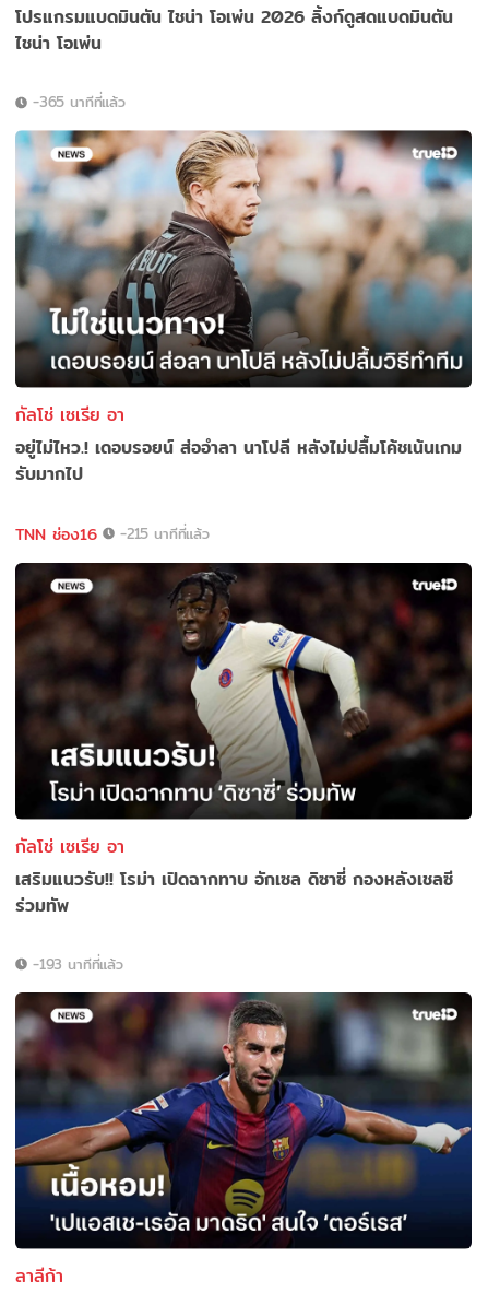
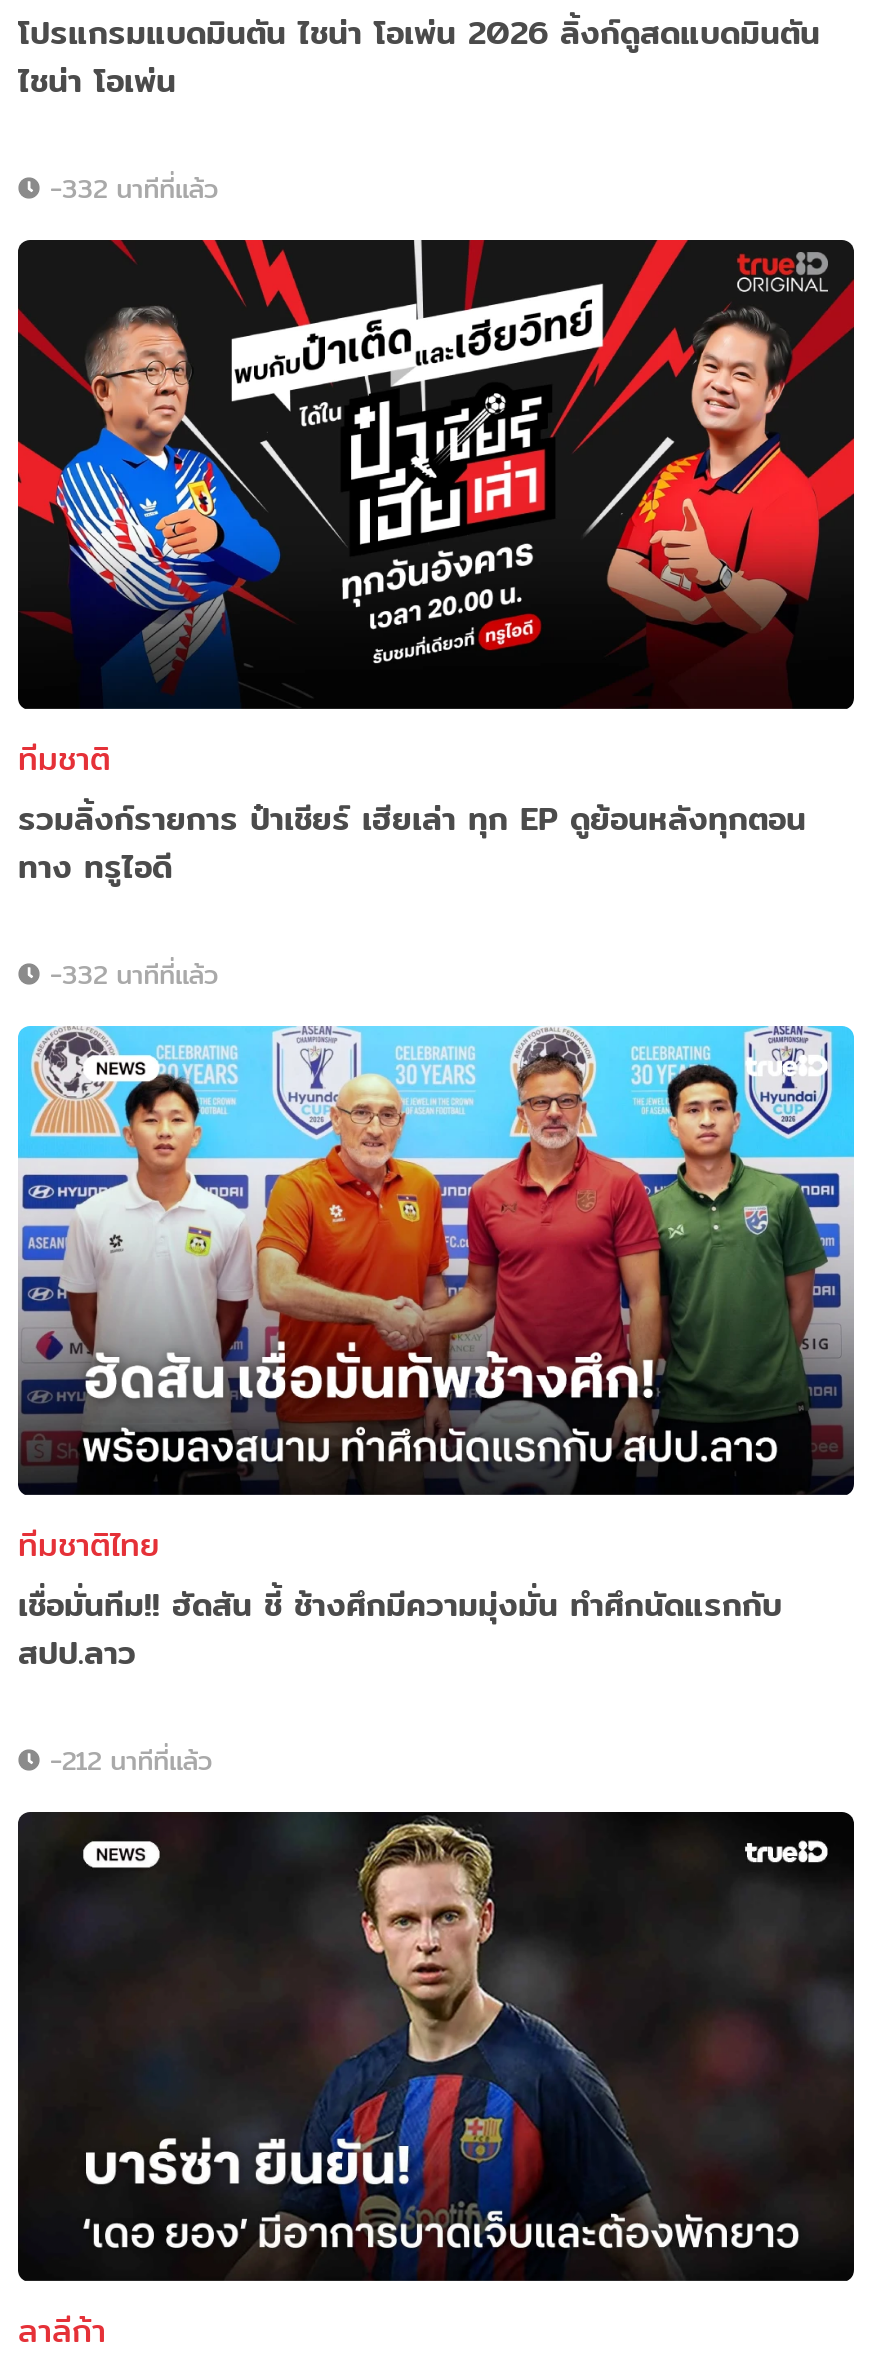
- -365 นาทีที่แล้ว
+ -332 นาทีที่แล้ว

- [image]
- กัลโช่ เซเรีย อา
- อยู่ไม่ไหว.! เดอบรอยน์ ส่ออำลา นาโปลี หลังไม่ปลื้มโค้ชเน้นเกม
- รับมากไป
+ [image]
+ ทีมชาติ
+ รวมลิ้งก์รายการ ป๋าเชียร์ เฮียเล่า ทุก EP ดูย้อนหลังทุกตอน
+ ทาง ทรูไอดี

- TNN ช่อง16
- -215 นาทีที่แล้ว
+ -332 นาทีที่แล้ว

- [image]
- กัลโช่ เซเรีย อา
- เสริมแนวรับ!! โรม่า เปิดฉากทาบ อักเซล ดิซาซี่ กองหลังเชลซี
- ร่วมทัพ
+ [image]
+ ทีมชาติไทย
+ เชื่อมั่นทีม!! ฮัดสัน ชี้ ช้างศึกมีความมุ่งมั่น ทำศึกนัดแรกกับ
+ สปป.ลาว

- -193 นาทีที่แล้ว
+ -212 นาทีที่แล้ว

- [image]
+ [image]
